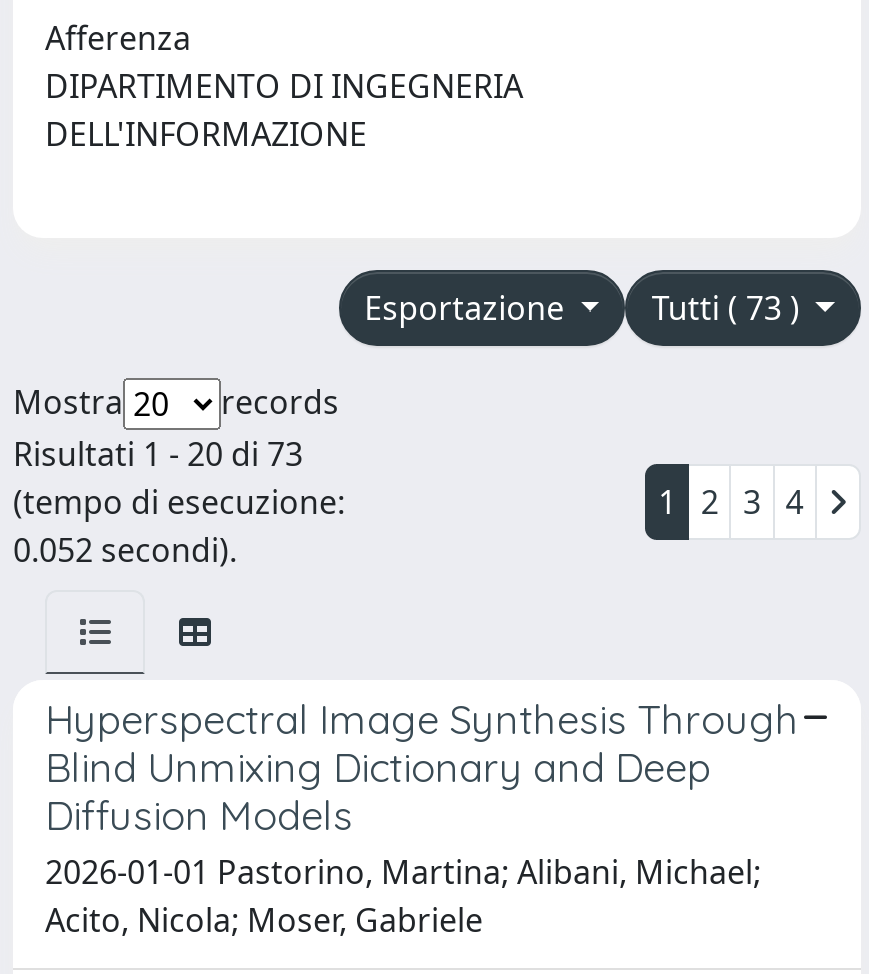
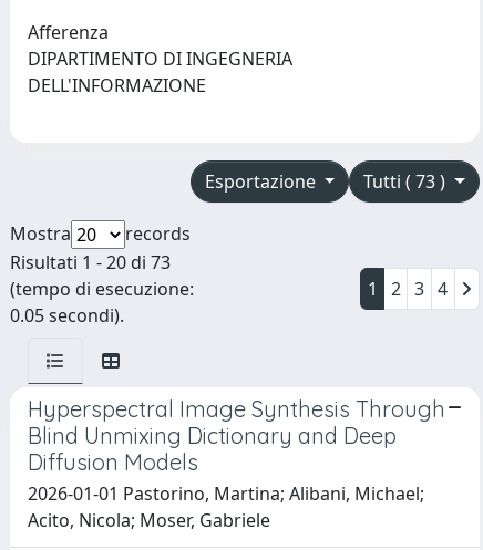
- 0.052 secondi).
+ 0.05 secondi).
